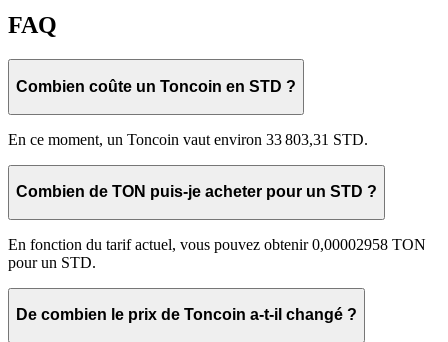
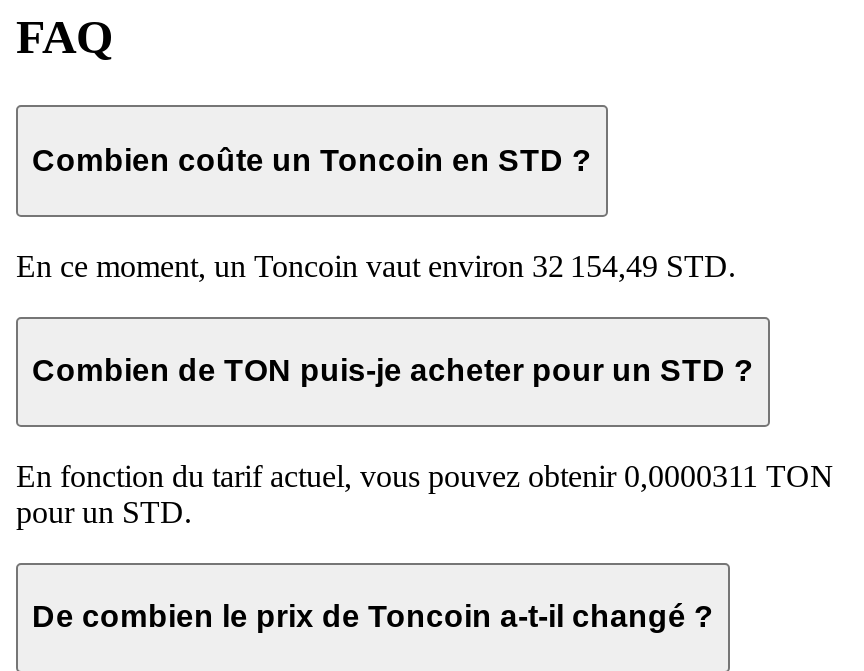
- En ce moment, un Toncoin vaut environ 33 803,31 STD.
+ En ce moment, un Toncoin vaut environ 32 154,49 STD.

- En fonction du tarif actuel, vous pouvez obtenir 0,00002958 TON
+ En fonction du tarif actuel, vous pouvez obtenir 0,0000311 TON
